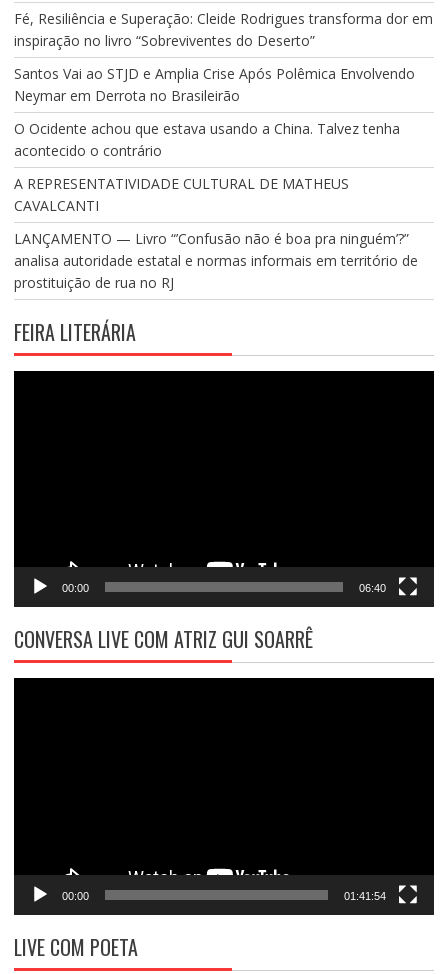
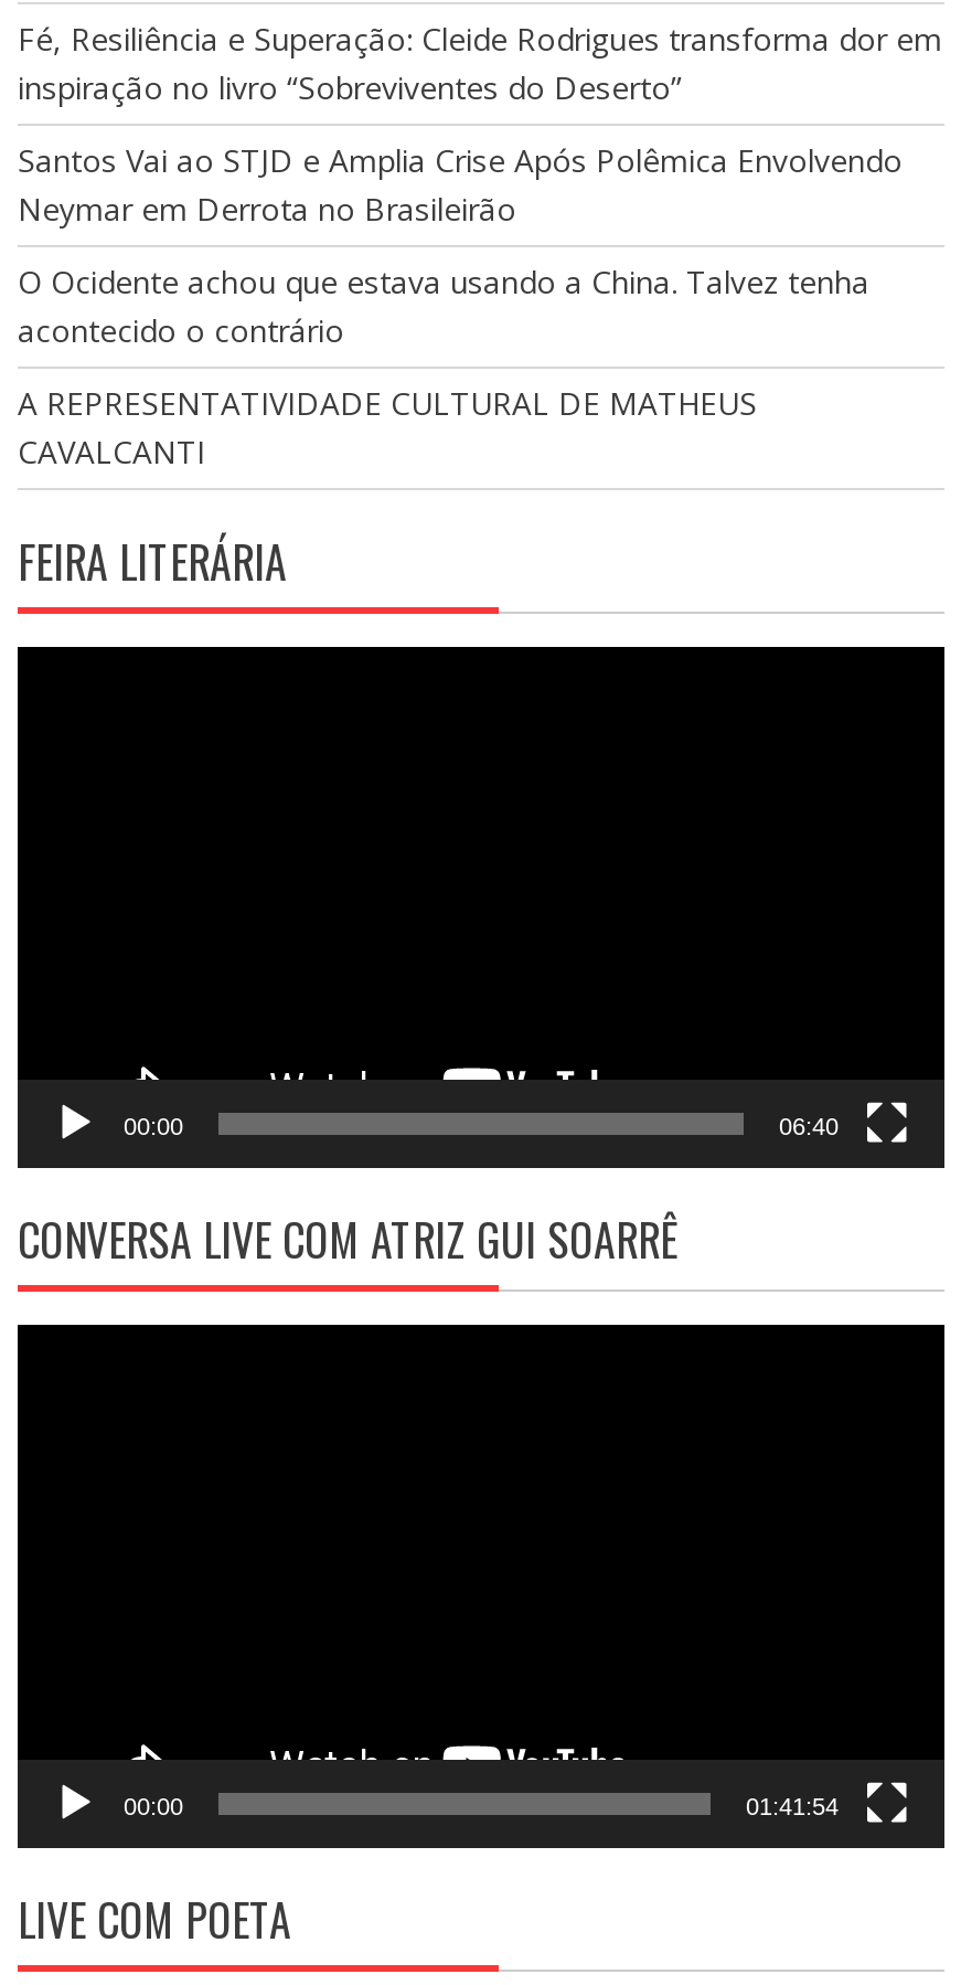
- LANÇAMENTO — Livro “’Confusão não é boa pra ninguém’?”
- analisa autoridade estatal e normas informais em território de
- prostituição de rua no RJ
